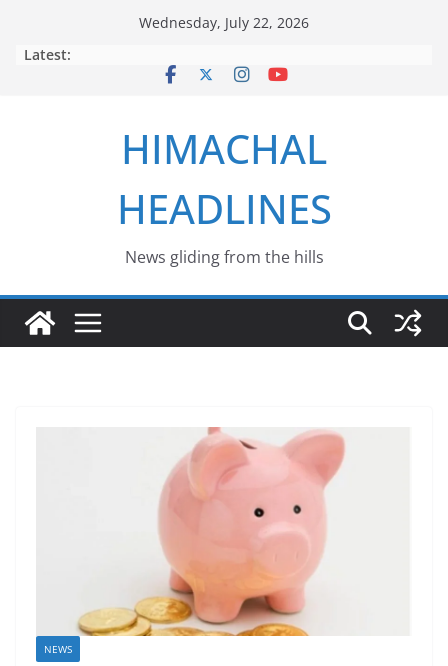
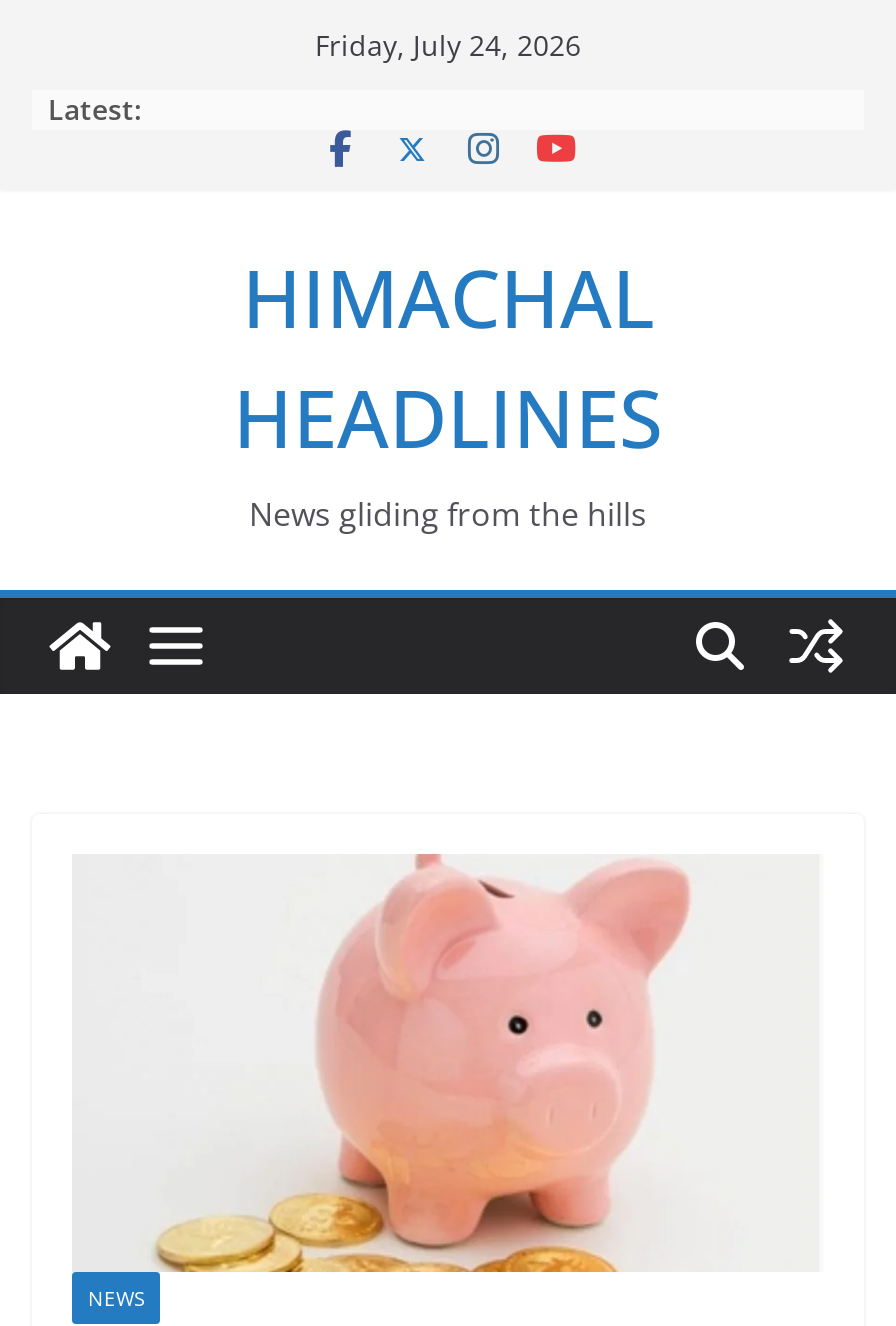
- Wednesday, July 22, 2026
+ Friday, July 24, 2026
